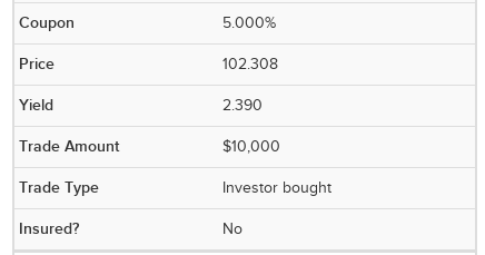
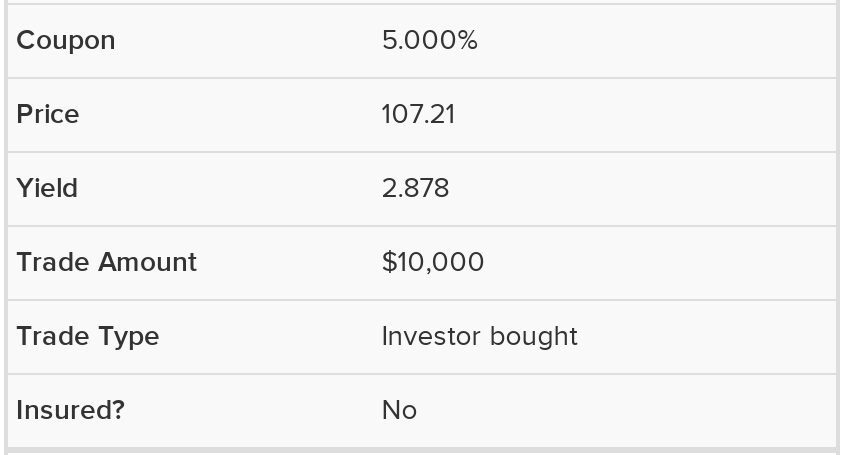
- 102.308
+ 107.21

- 2.390
+ 2.878
